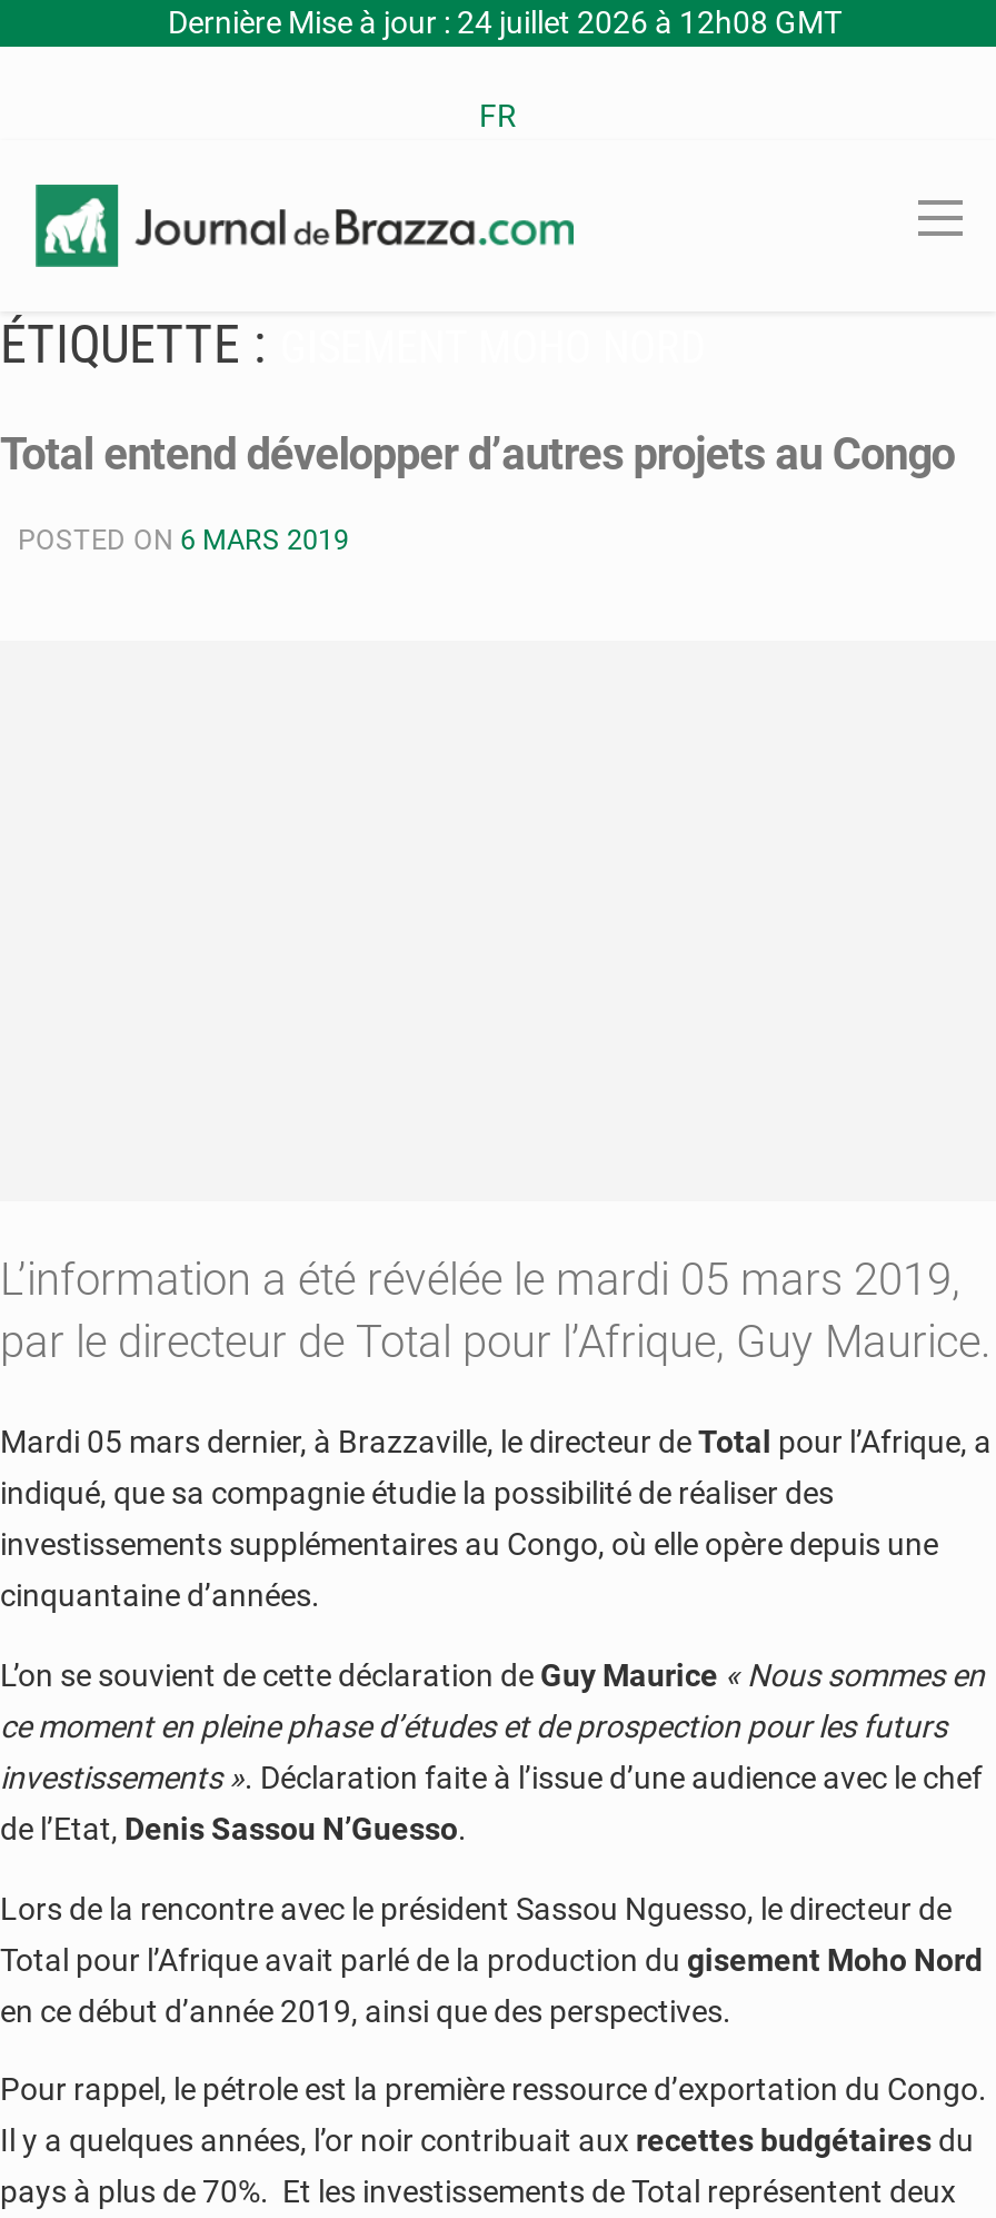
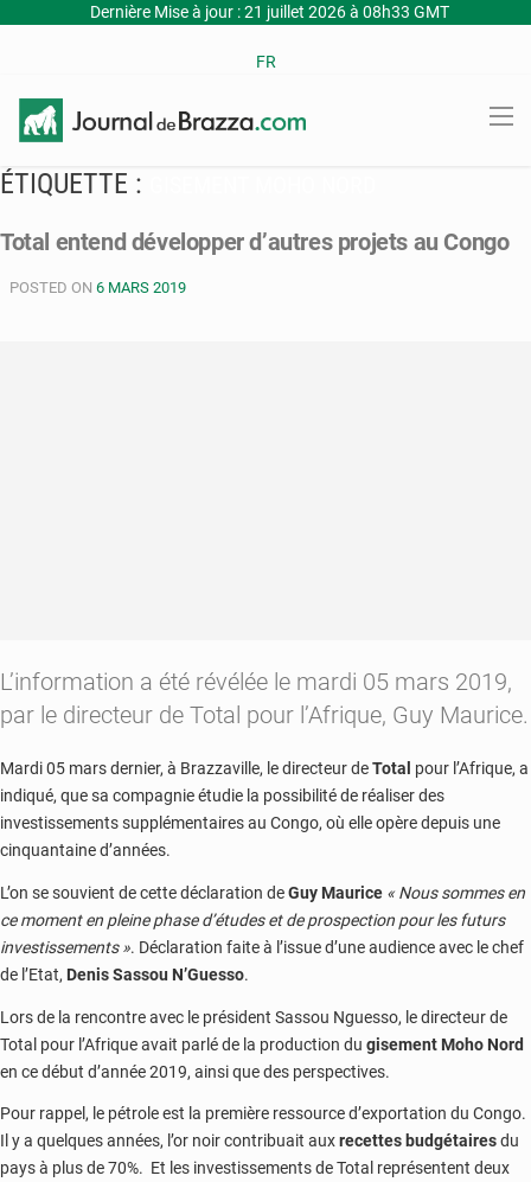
- Dernière Mise à jour : 24 juillet 2026 à 12h08 GMT
+ Dernière Mise à jour : 21 juillet 2026 à 08h33 GMT
